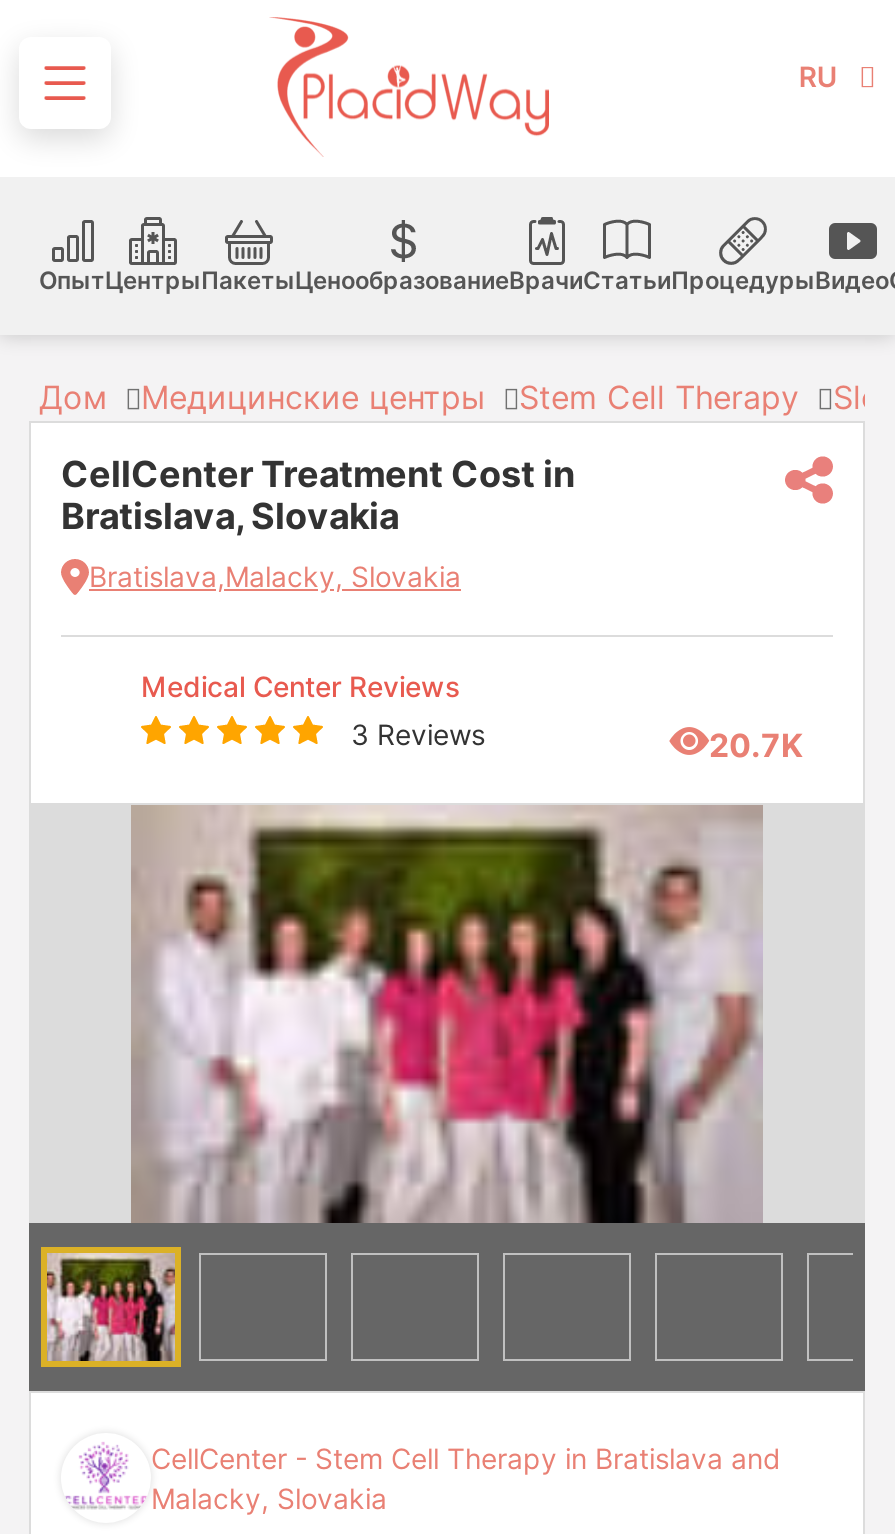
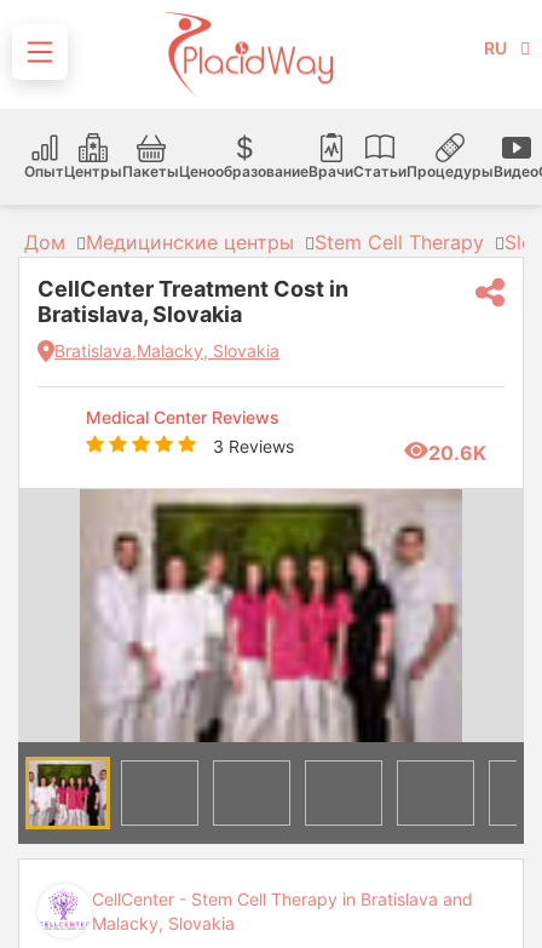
- 20.7K
+ 20.6K
